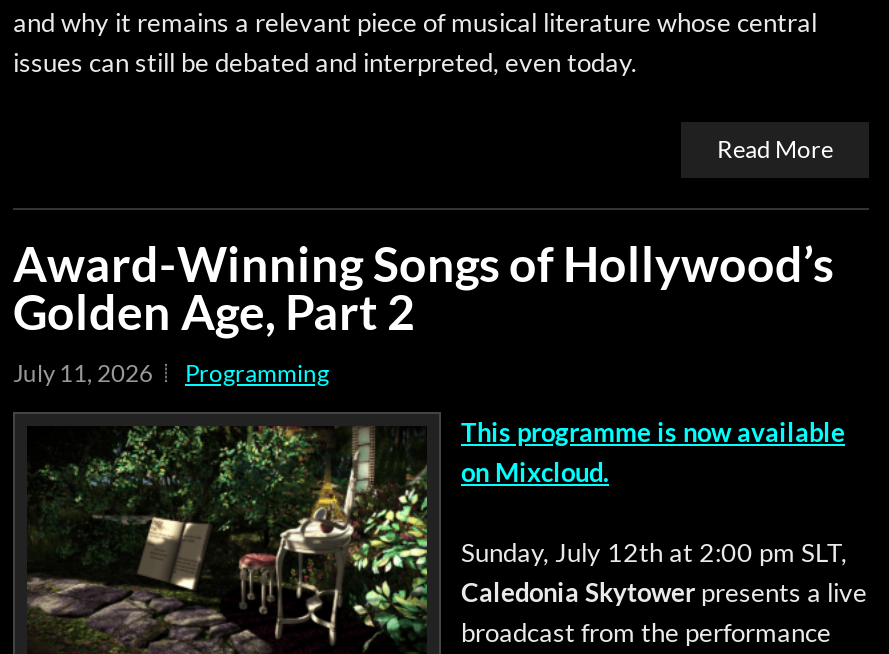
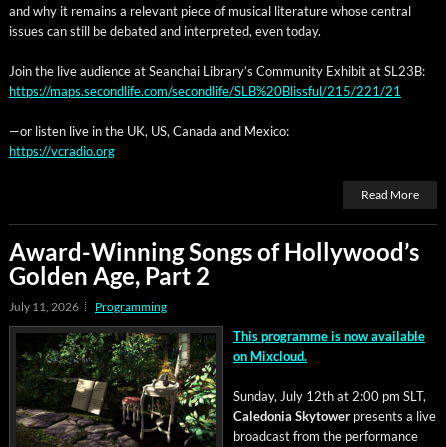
+ Join the live audience at Seanchai Library’s Community Exhibit at SL23B:
+ https://maps.secondlife.com/secondlife/SLB%20Blissful/215/221/21
+ —or listen live in the UK, US, Canada and Mexico:
+ https://vcradio.org
